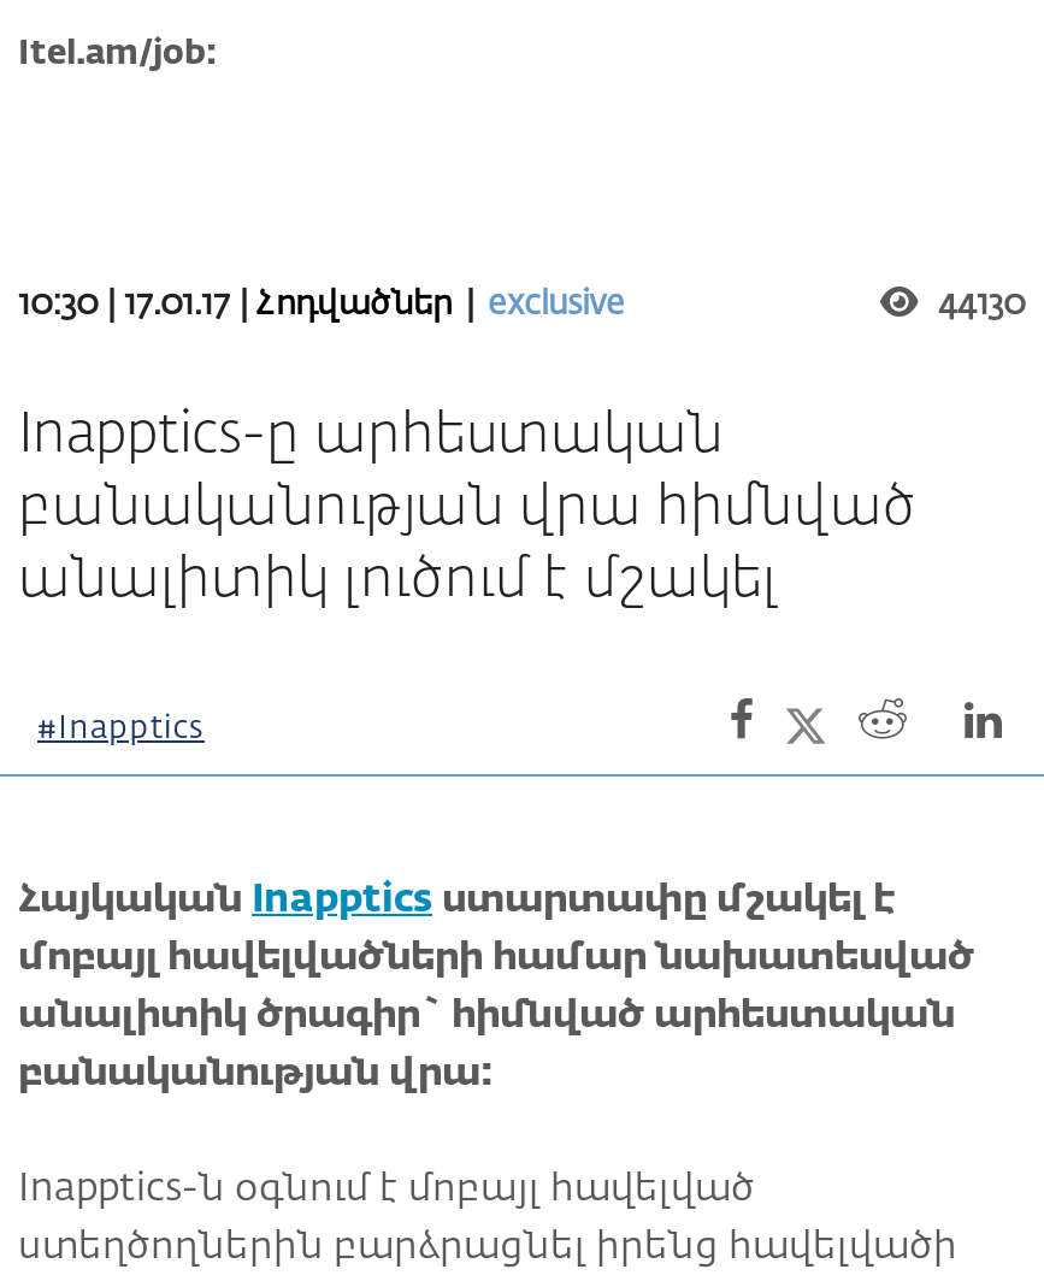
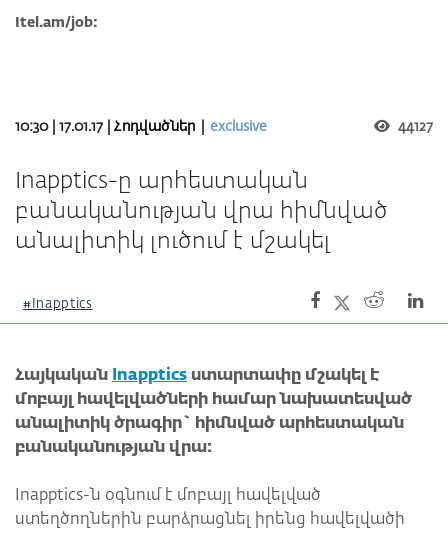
- 44130
+ 44127
